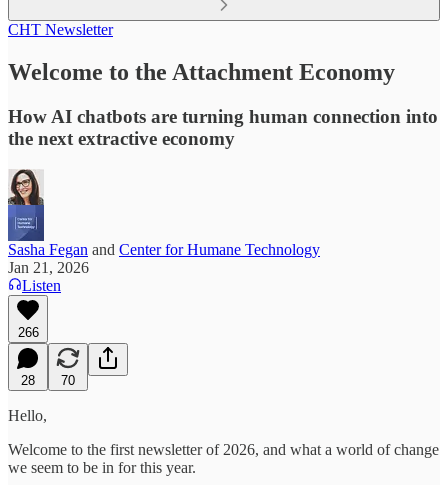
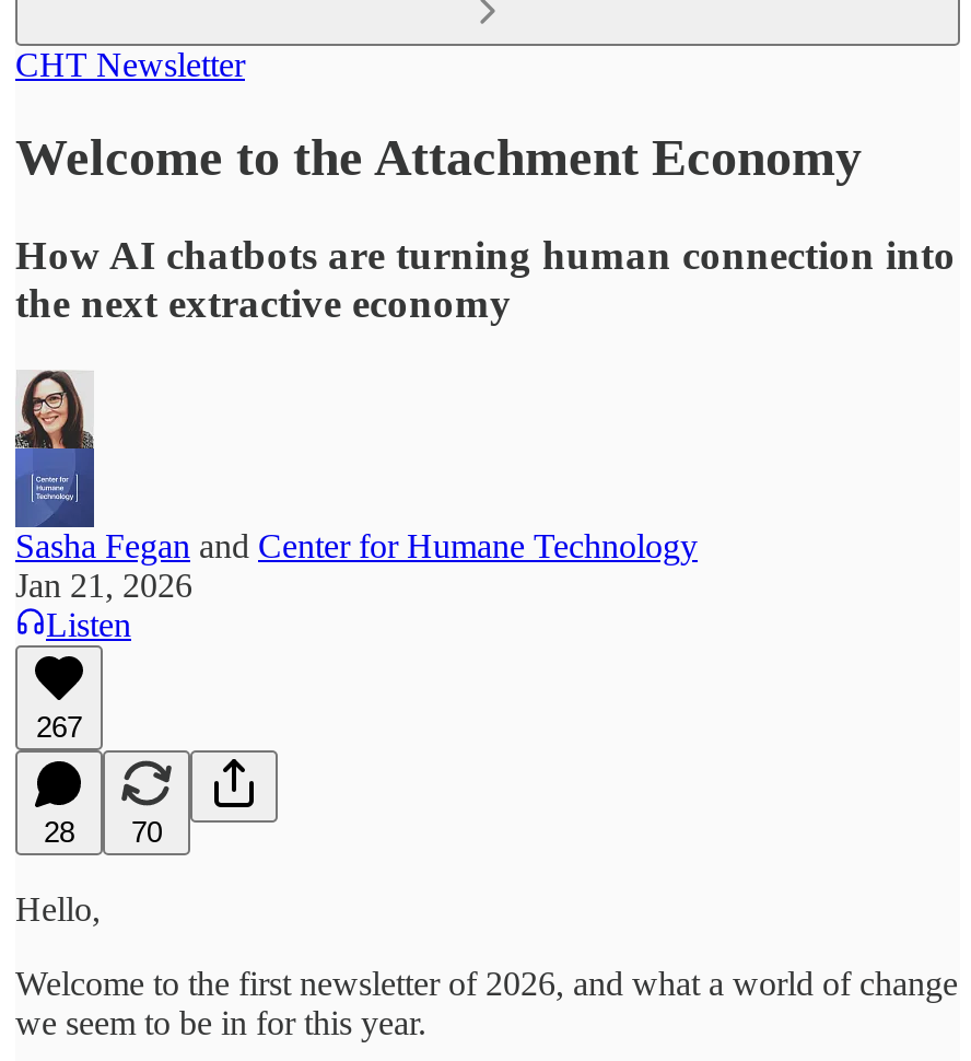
- 266
+ 267
